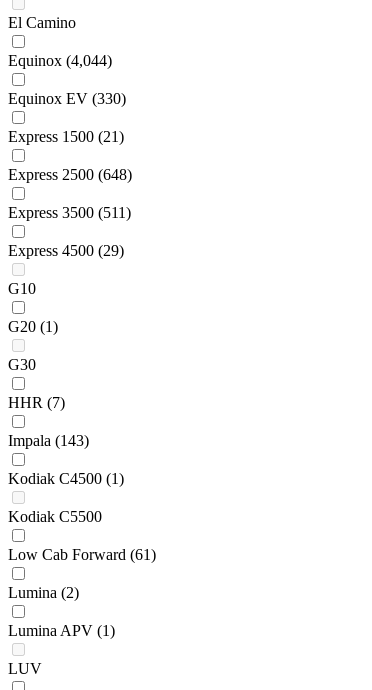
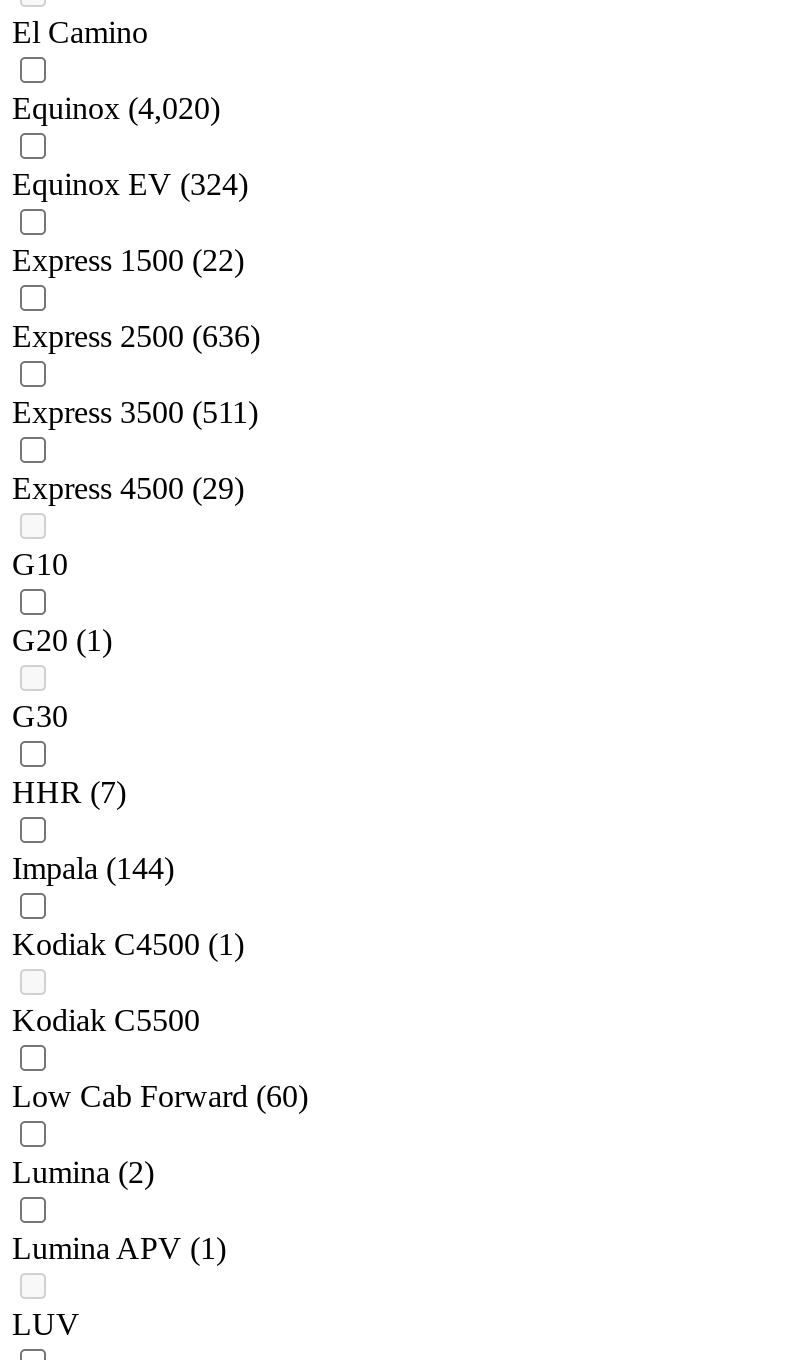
- Equinox (4,044)
+ Equinox (4,020)

- Equinox EV (330)
+ Equinox EV (324)

- Express 1500 (21)
+ Express 1500 (22)

- Express 2500 (648)
+ Express 2500 (636)

- Impala (143)
+ Impala (144)

- Low Cab Forward (61)
+ Low Cab Forward (60)
